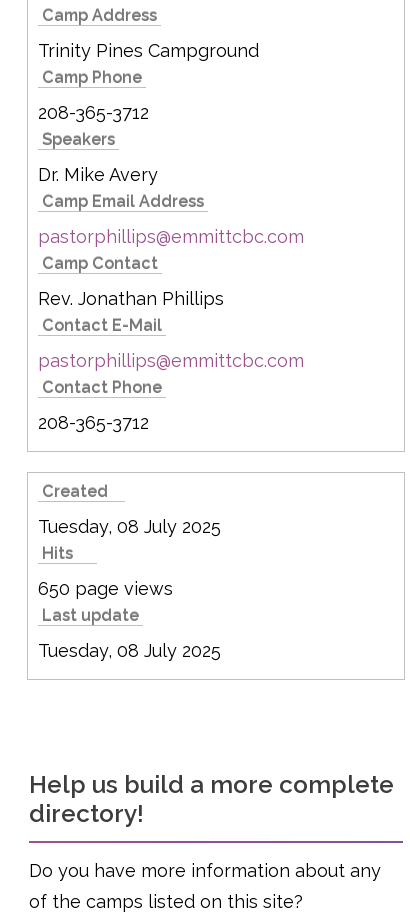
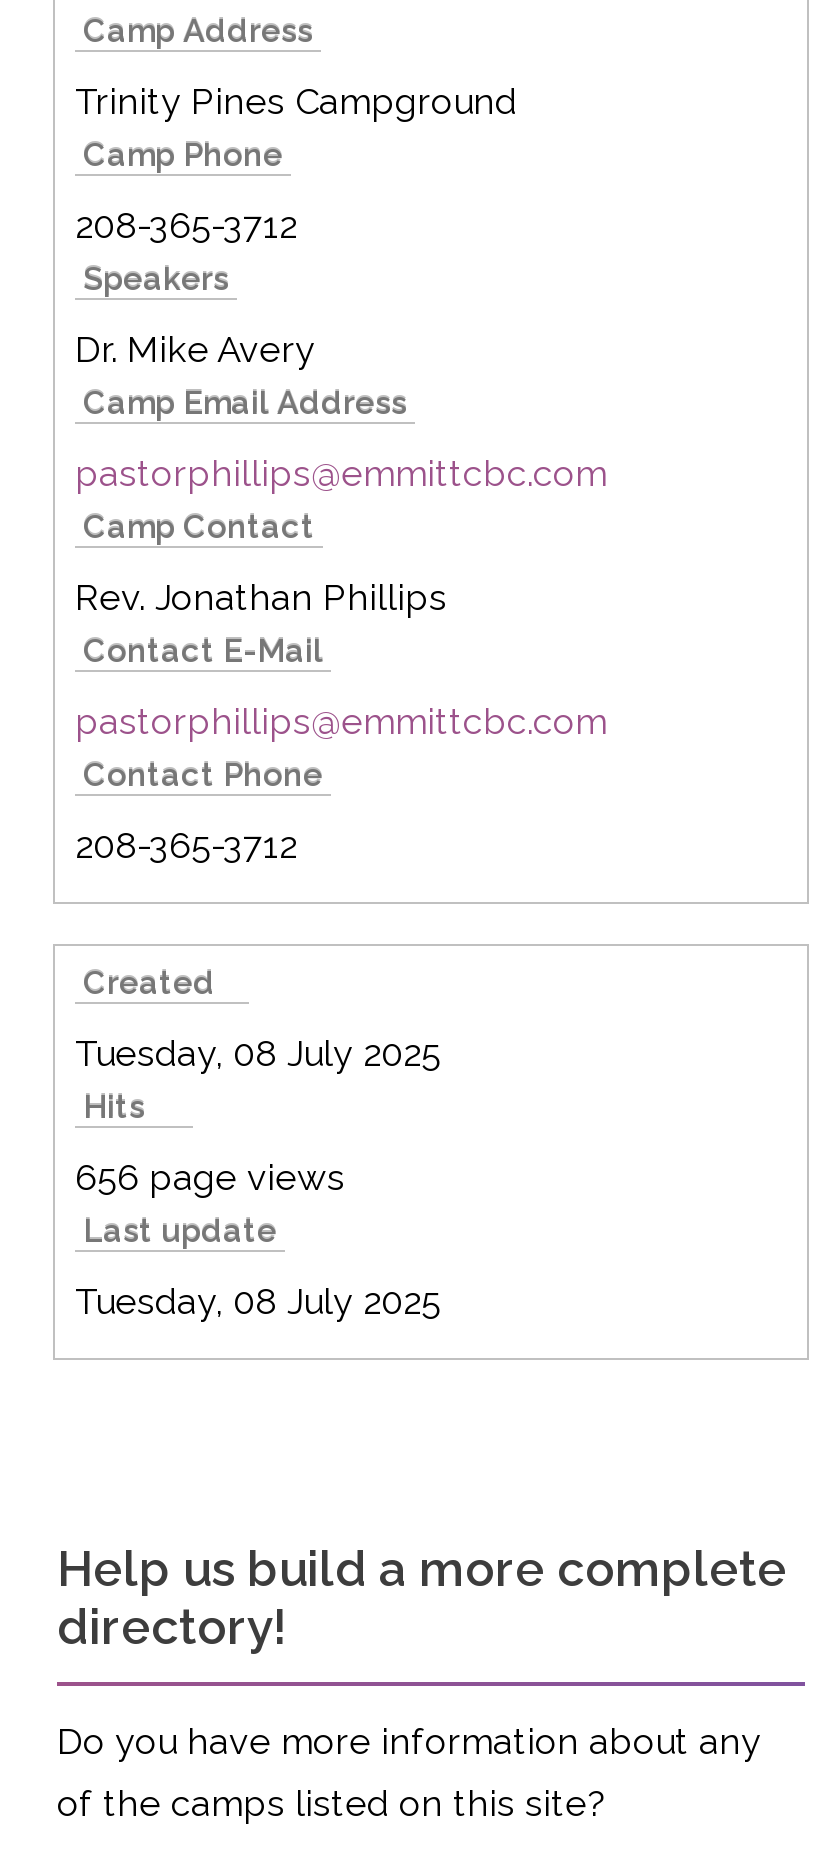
- 650 page views
+ 656 page views
